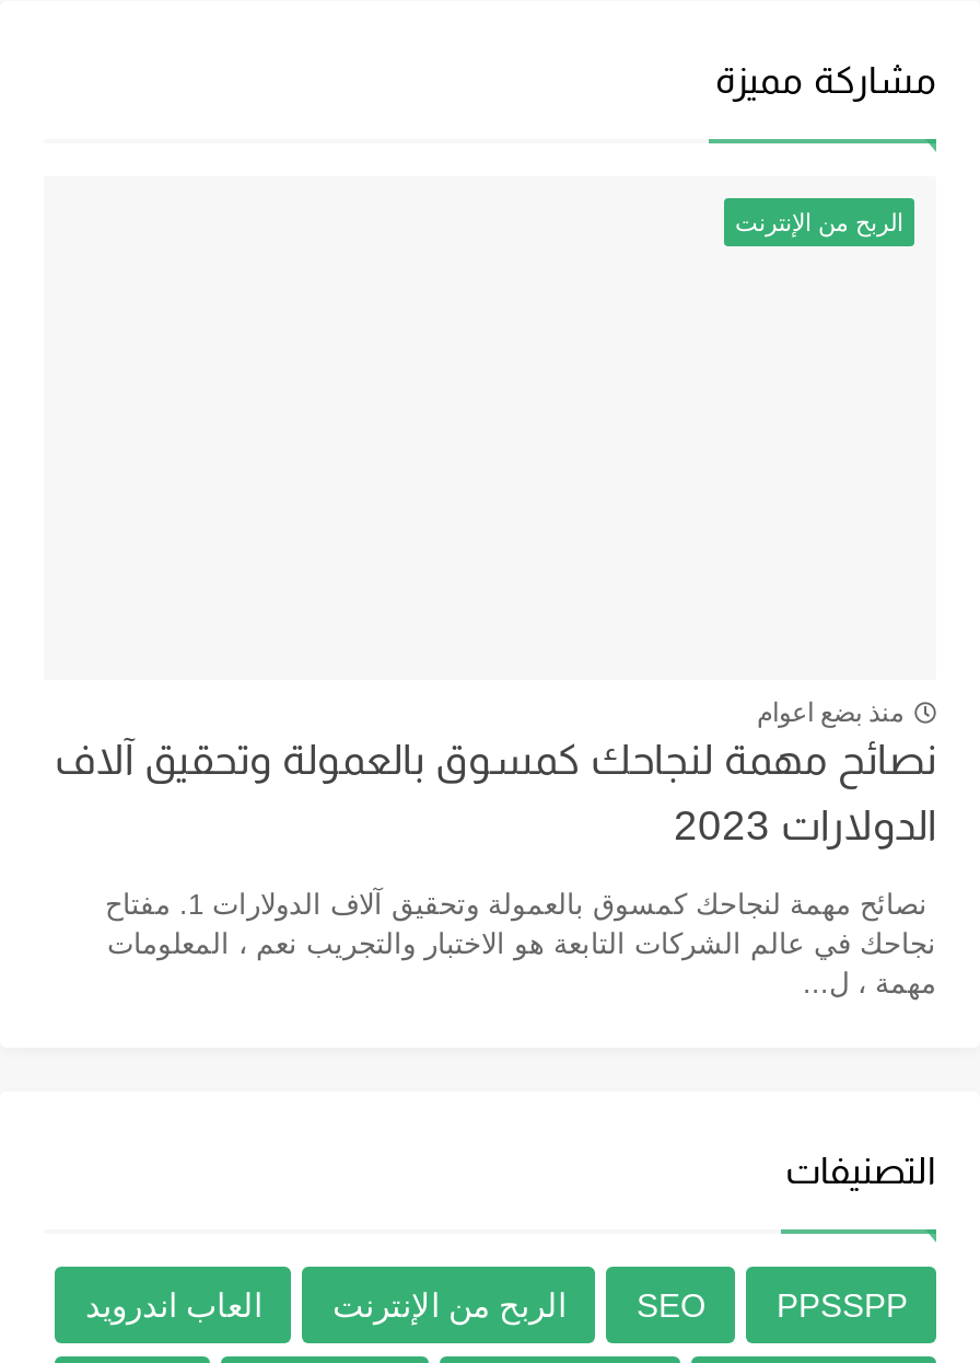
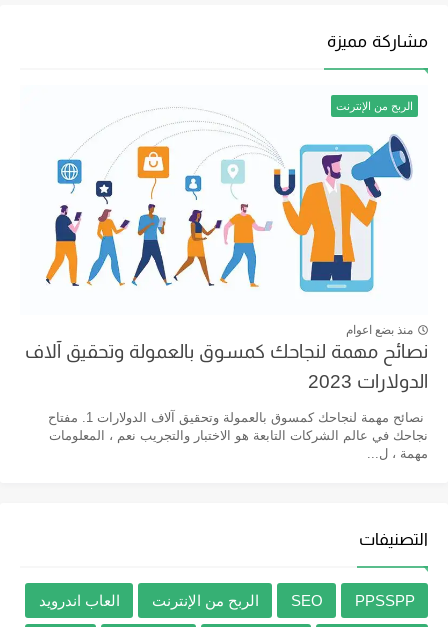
+ [image]
